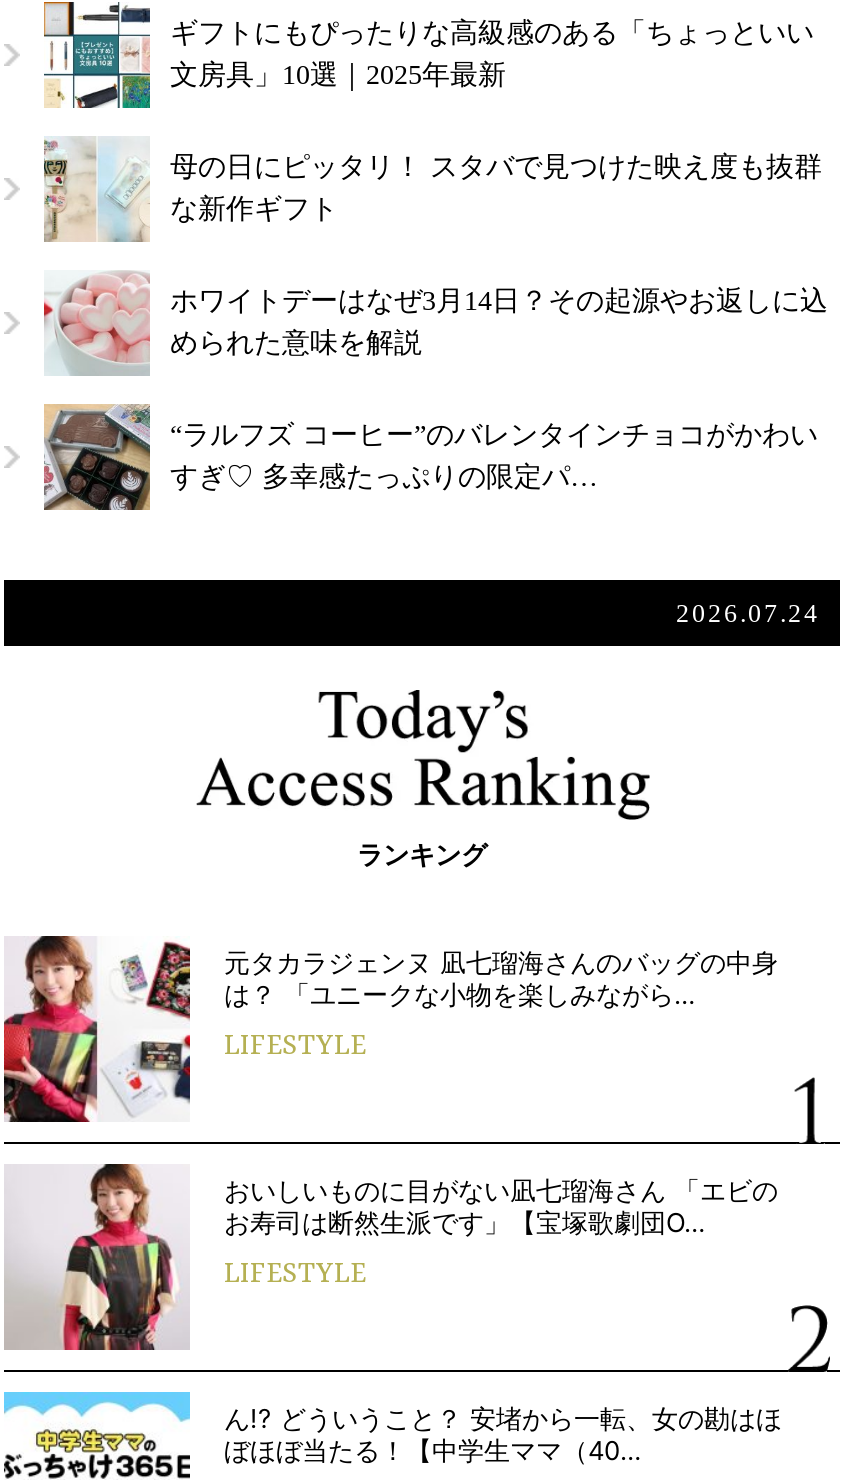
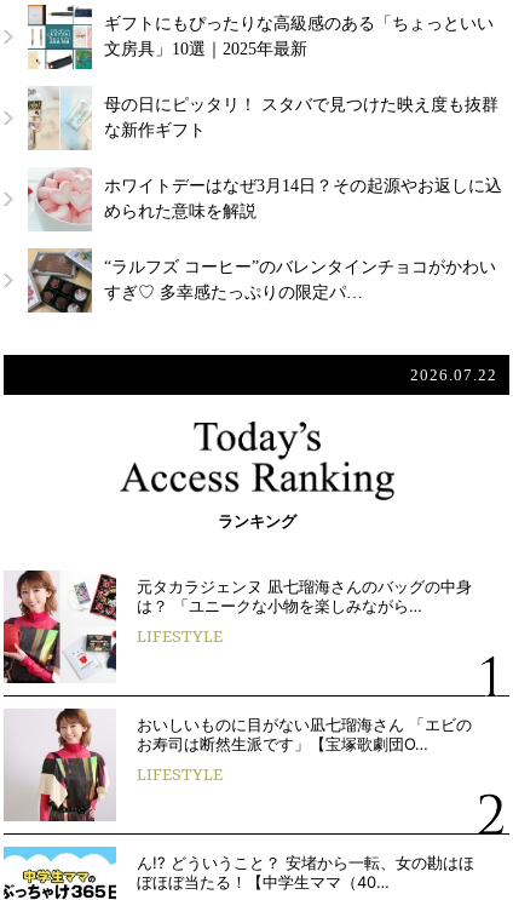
- 2026.07.24
+ 2026.07.22
